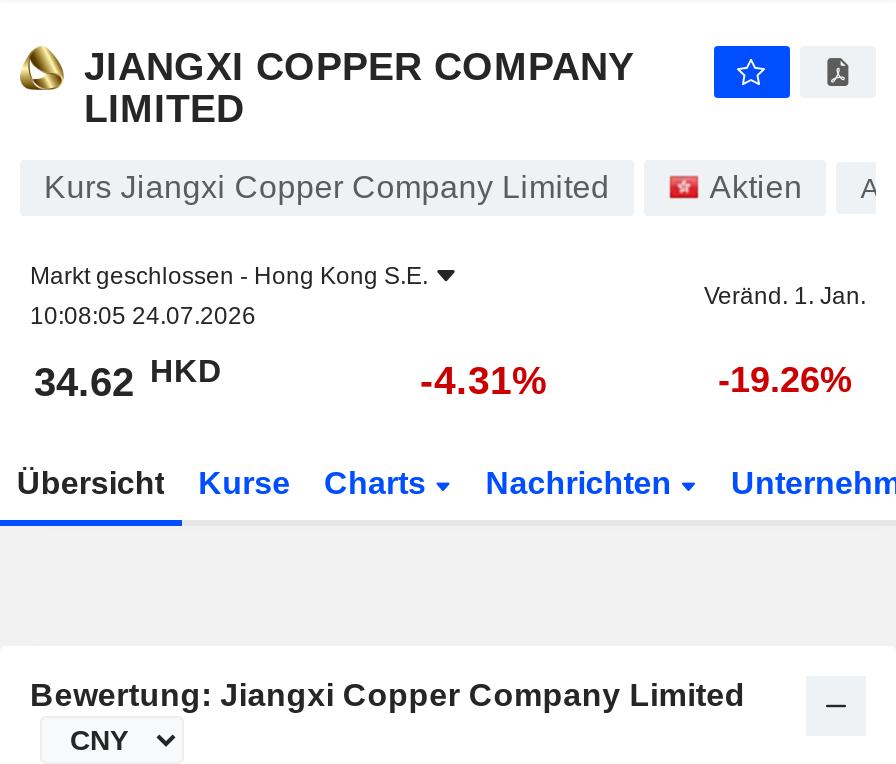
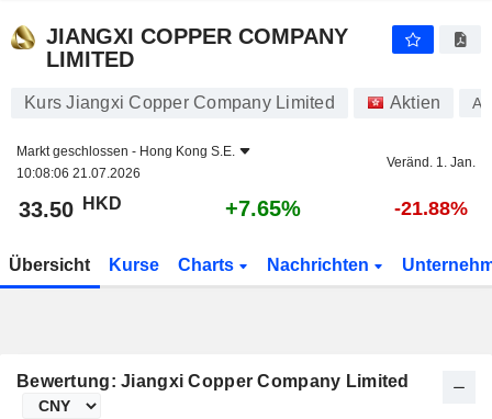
- 10:08:05 24.07.2026
+ 10:08:06 21.07.2026

- 34.62 HKD
+ 33.50 HKD

- -4.31%
+ +7.65%

- -19.26%
+ -21.88%
